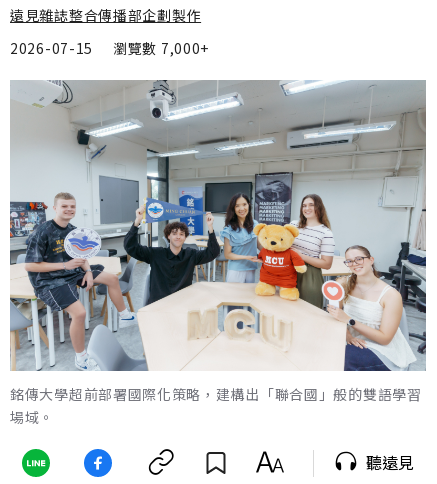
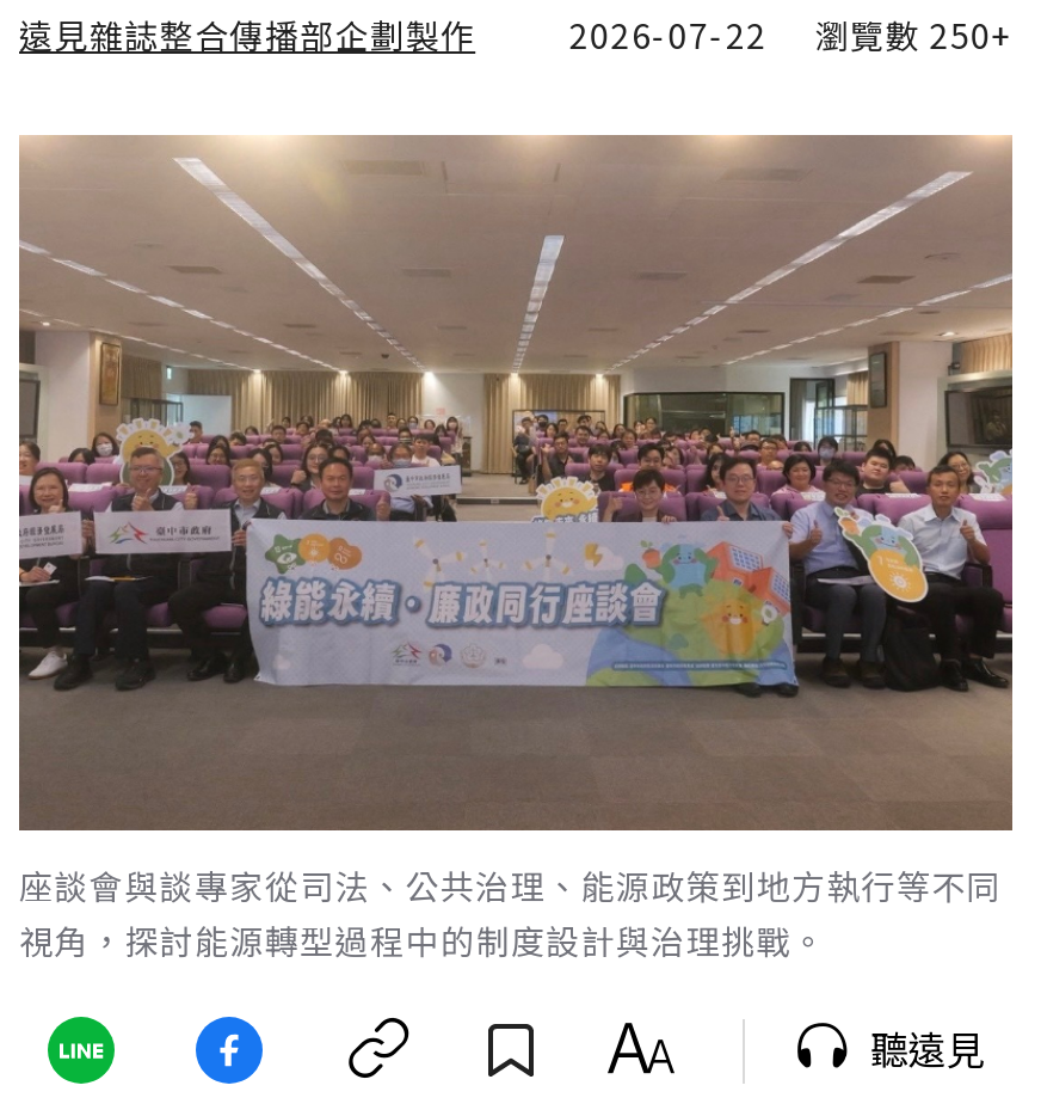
- 2026-07-15
- 瀏覽數7,000+
+ 2026-07-22
+ 瀏覽數250+

- [image]
- 銘傳大學超前部署國際化策略，建構出「聯合國」般的雙語學習
- 場域。
+ [image]
+ 座談會與談專家從司法、公共治理、能源政策到地方執行等不同
+ 視角，探討能源轉型過程中的制度設計與治理挑戰。
